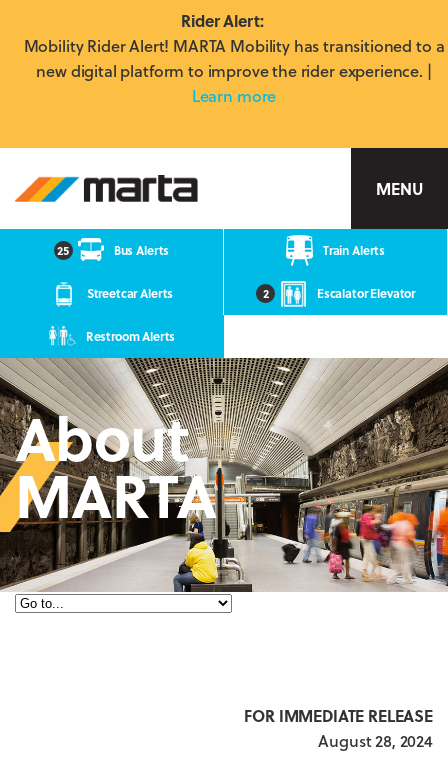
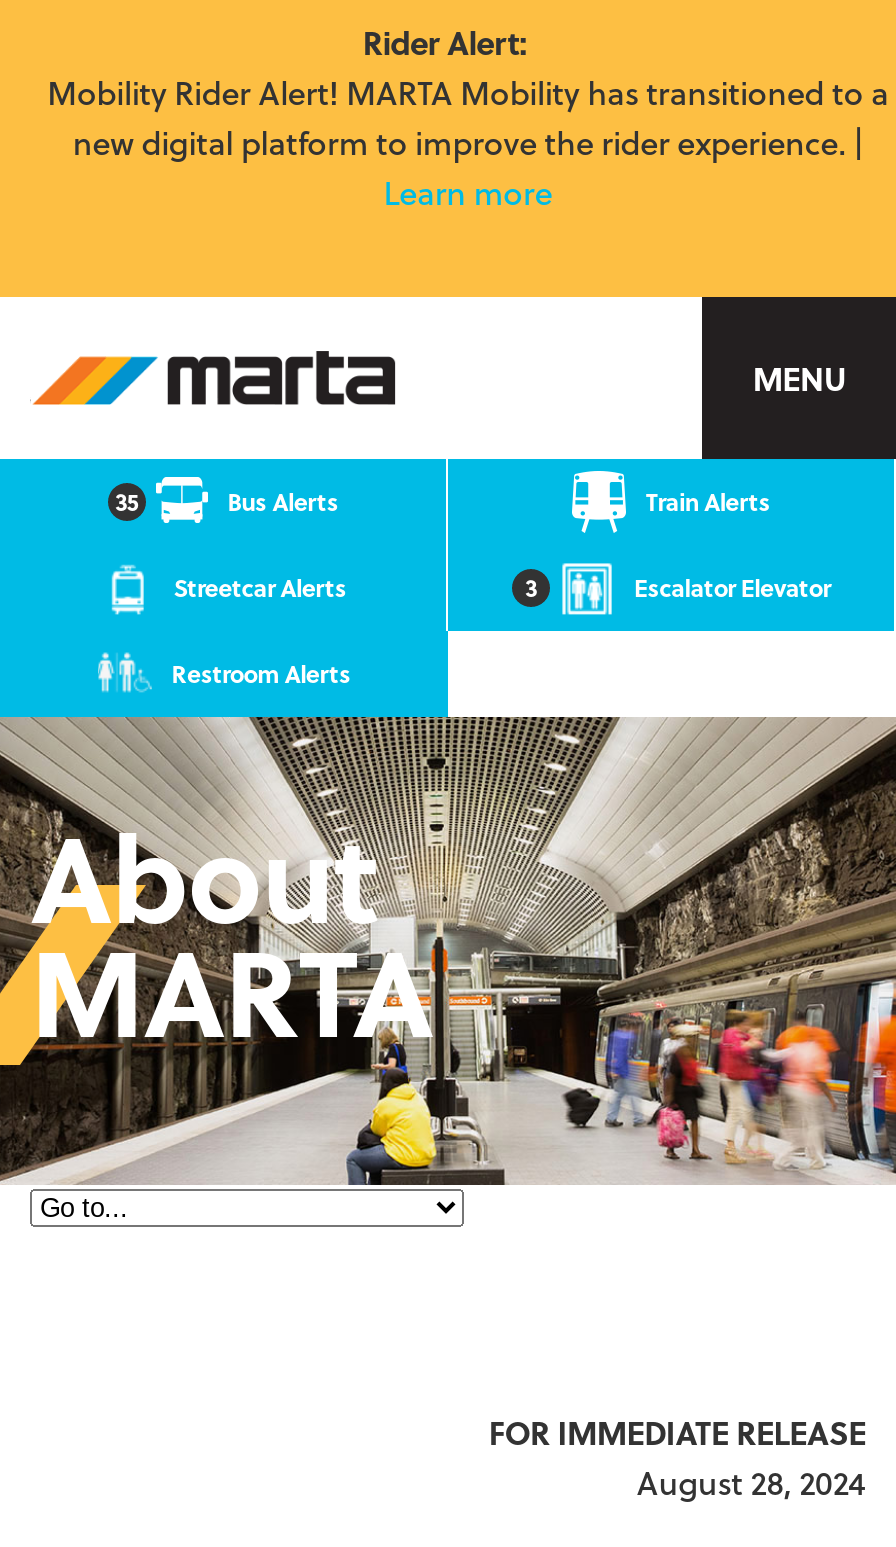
- 25
+ 35

- 2
+ 3
